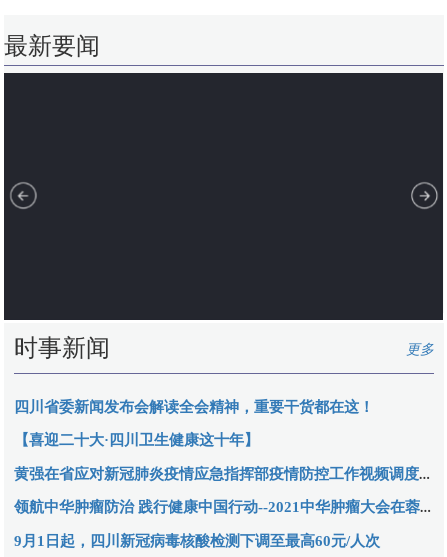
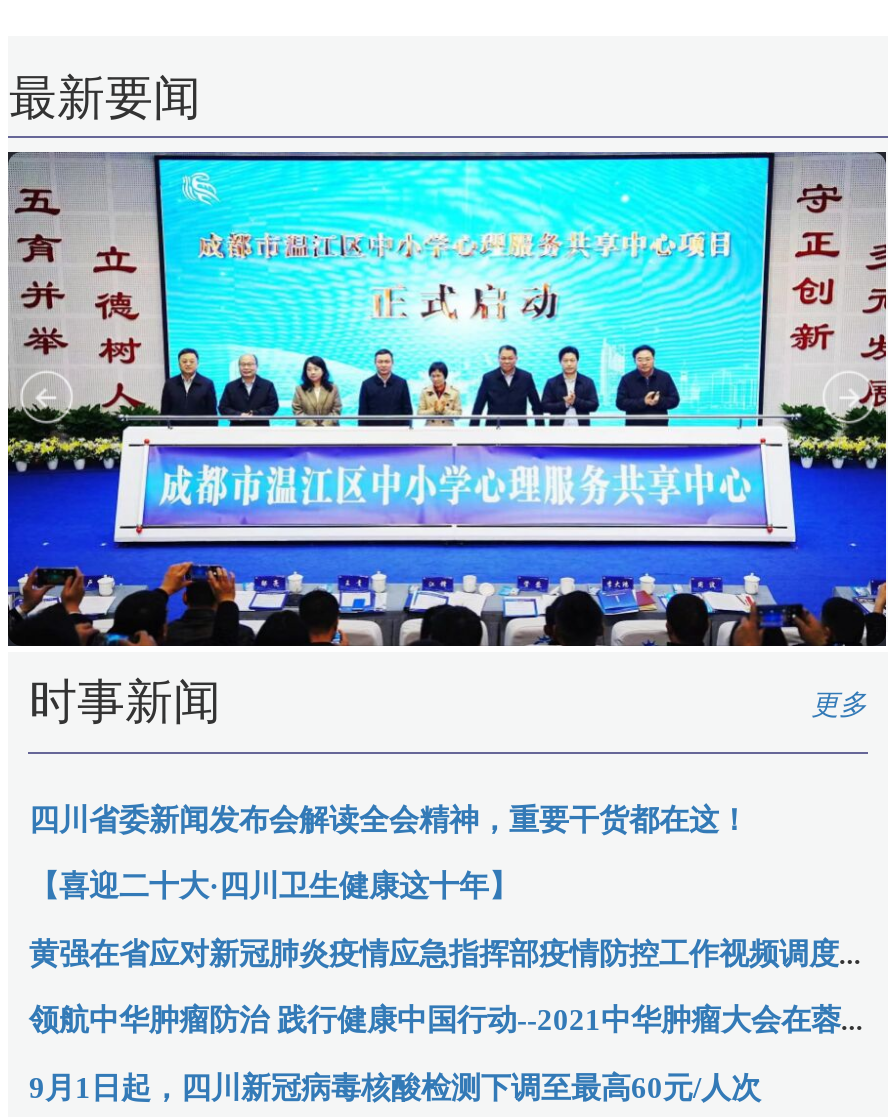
+ [image]
